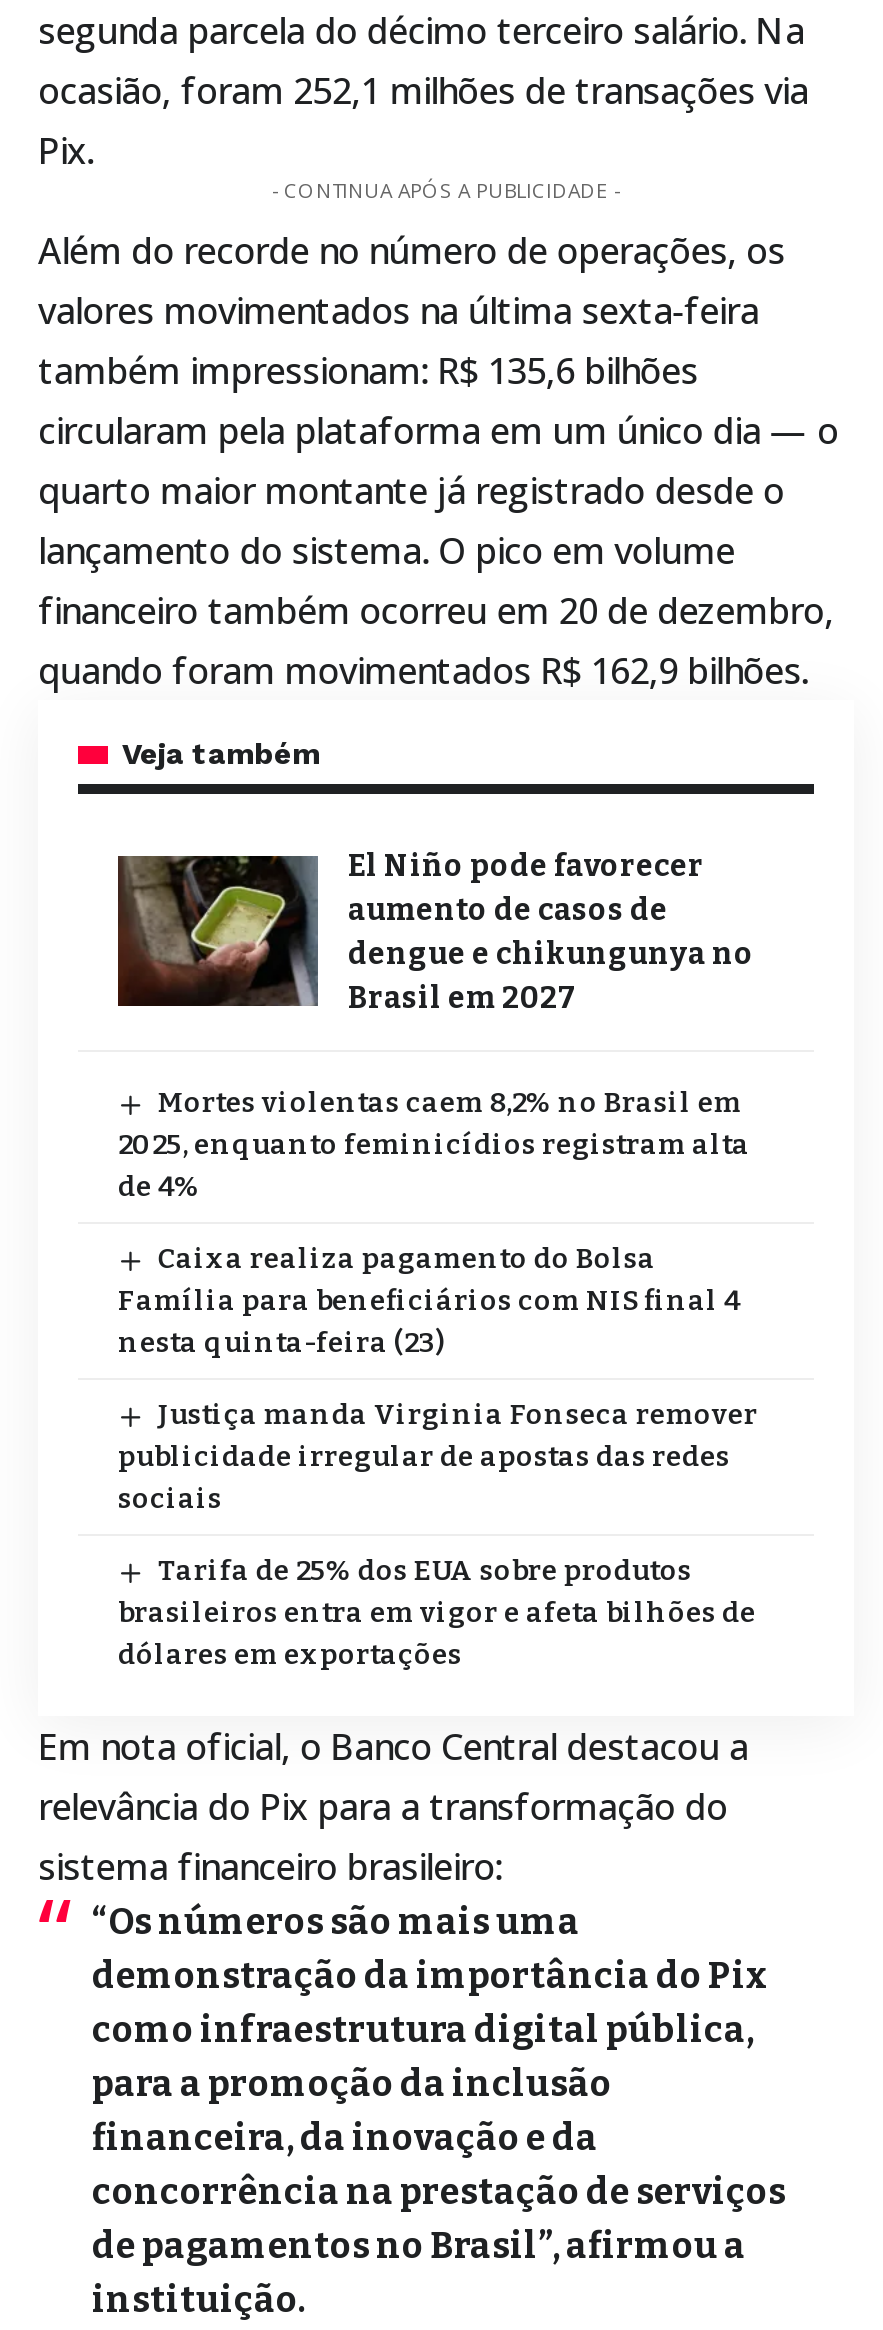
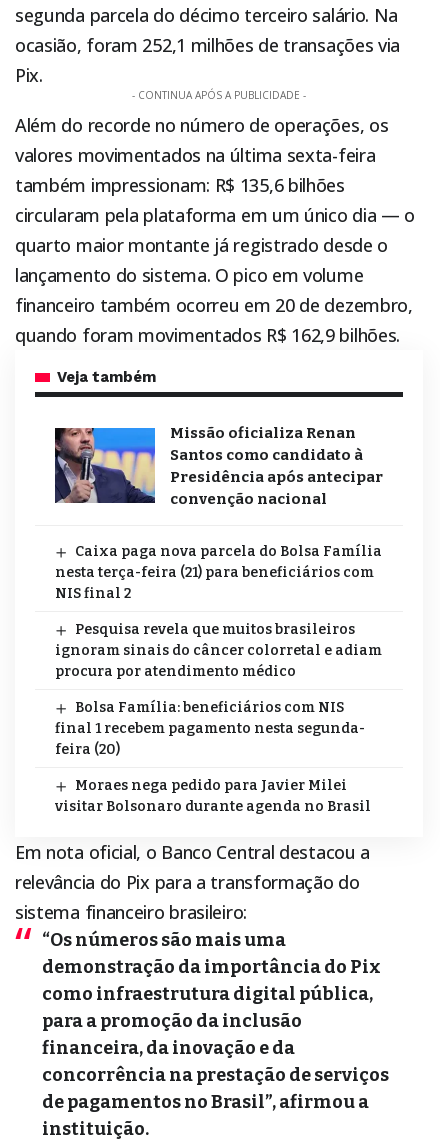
- [image]
- El Niño pode favorecer
- aumento de casos de
- dengue e chikungunya no
- Brasil em 2027
+ [image]
+ Missão oficializa Renan
+ Santos como candidato à
+ Presidência após antecipar
+ convenção nacional

- Mortes violentas caem 8,2% no Brasil em
- 2025, enquanto feminicídios registram alta
- de 4%
+ Caixa paga nova parcela do Bolsa Família
+ nesta terça-feira (21) para beneficiários com
+ NIS final 2

- Caixa realiza pagamento do Bolsa
- Família para beneficiários com NIS final 4
- nesta quinta-feira (23)
+ Pesquisa revela que muitos brasileiros
+ ignoram sinais do câncer colorretal e adiam
+ procura por atendimento médico

- Justiça manda Virginia Fonseca remover
- publicidade irregular de apostas das redes
- sociais
+ Bolsa Família: beneficiários com NIS
+ final 1 recebem pagamento nesta segunda-
+ feira (20)

- Tarifa de 25% dos EUA sobre produtos
- brasileiros entra em vigor e afeta bilhões de
- dólares em exportações
+ Moraes nega pedido para Javier Milei
+ visitar Bolsonaro durante agenda no Brasil
